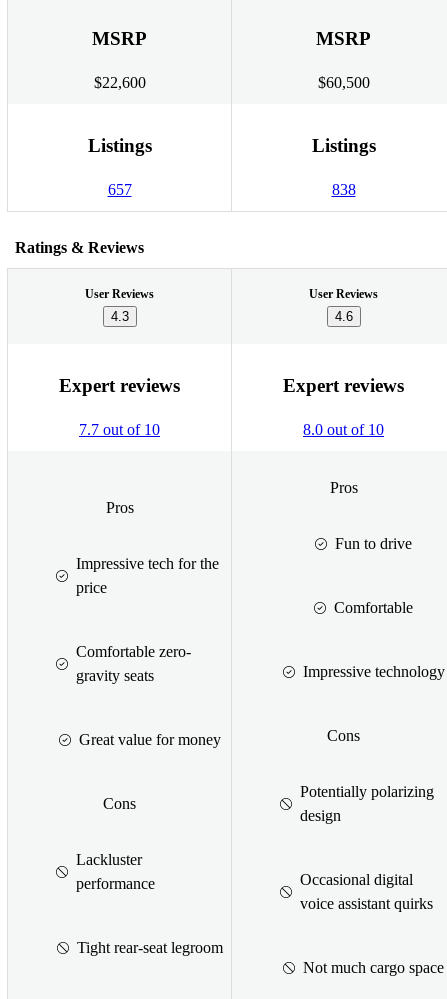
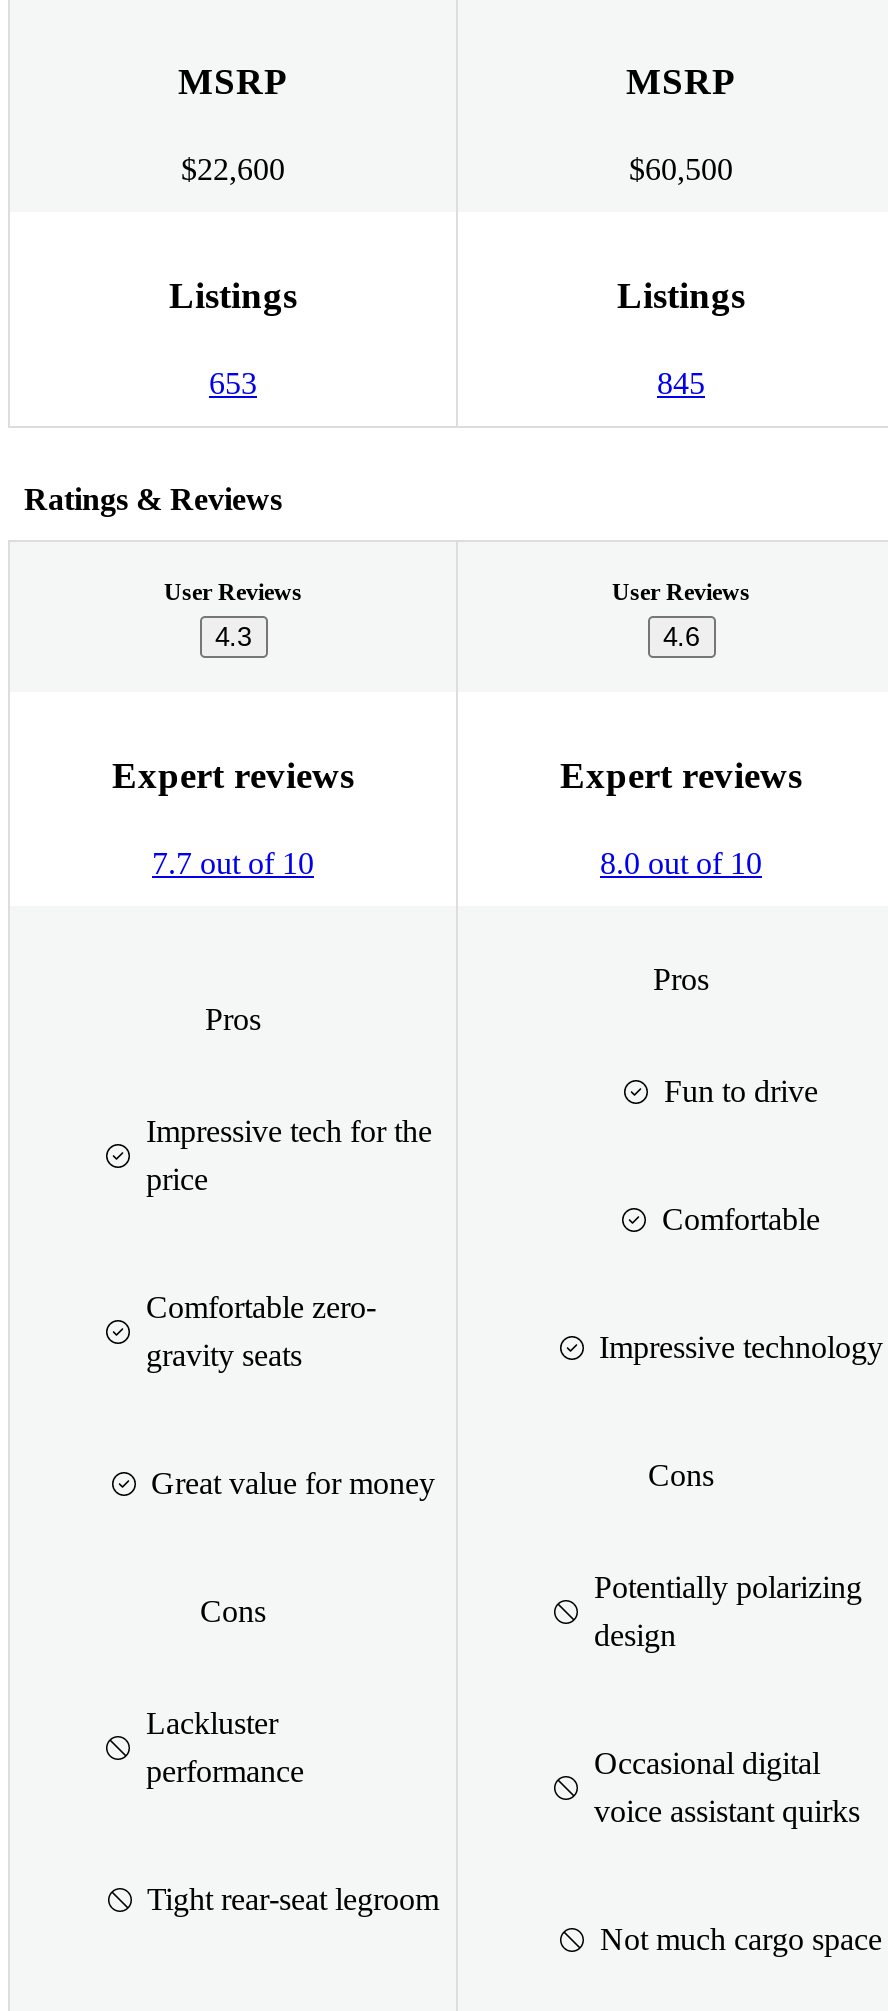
- 657
+ 653

- 838
+ 845
